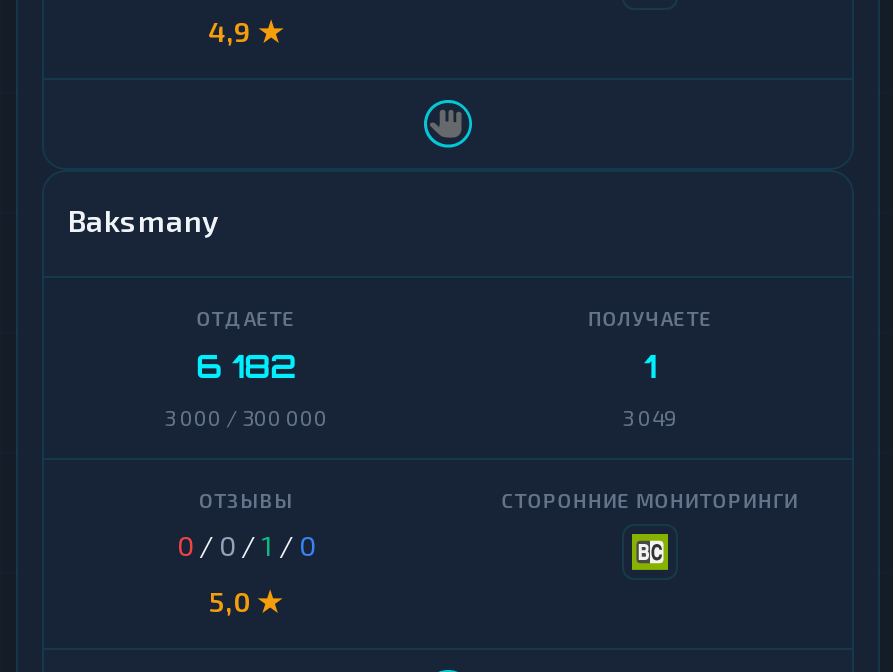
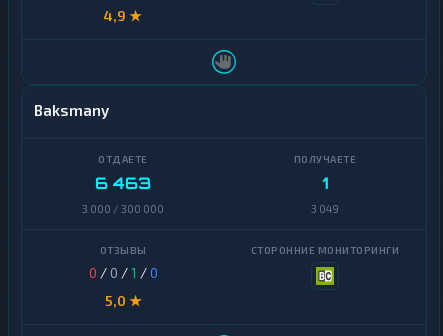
- 6 182
+ 6 463
